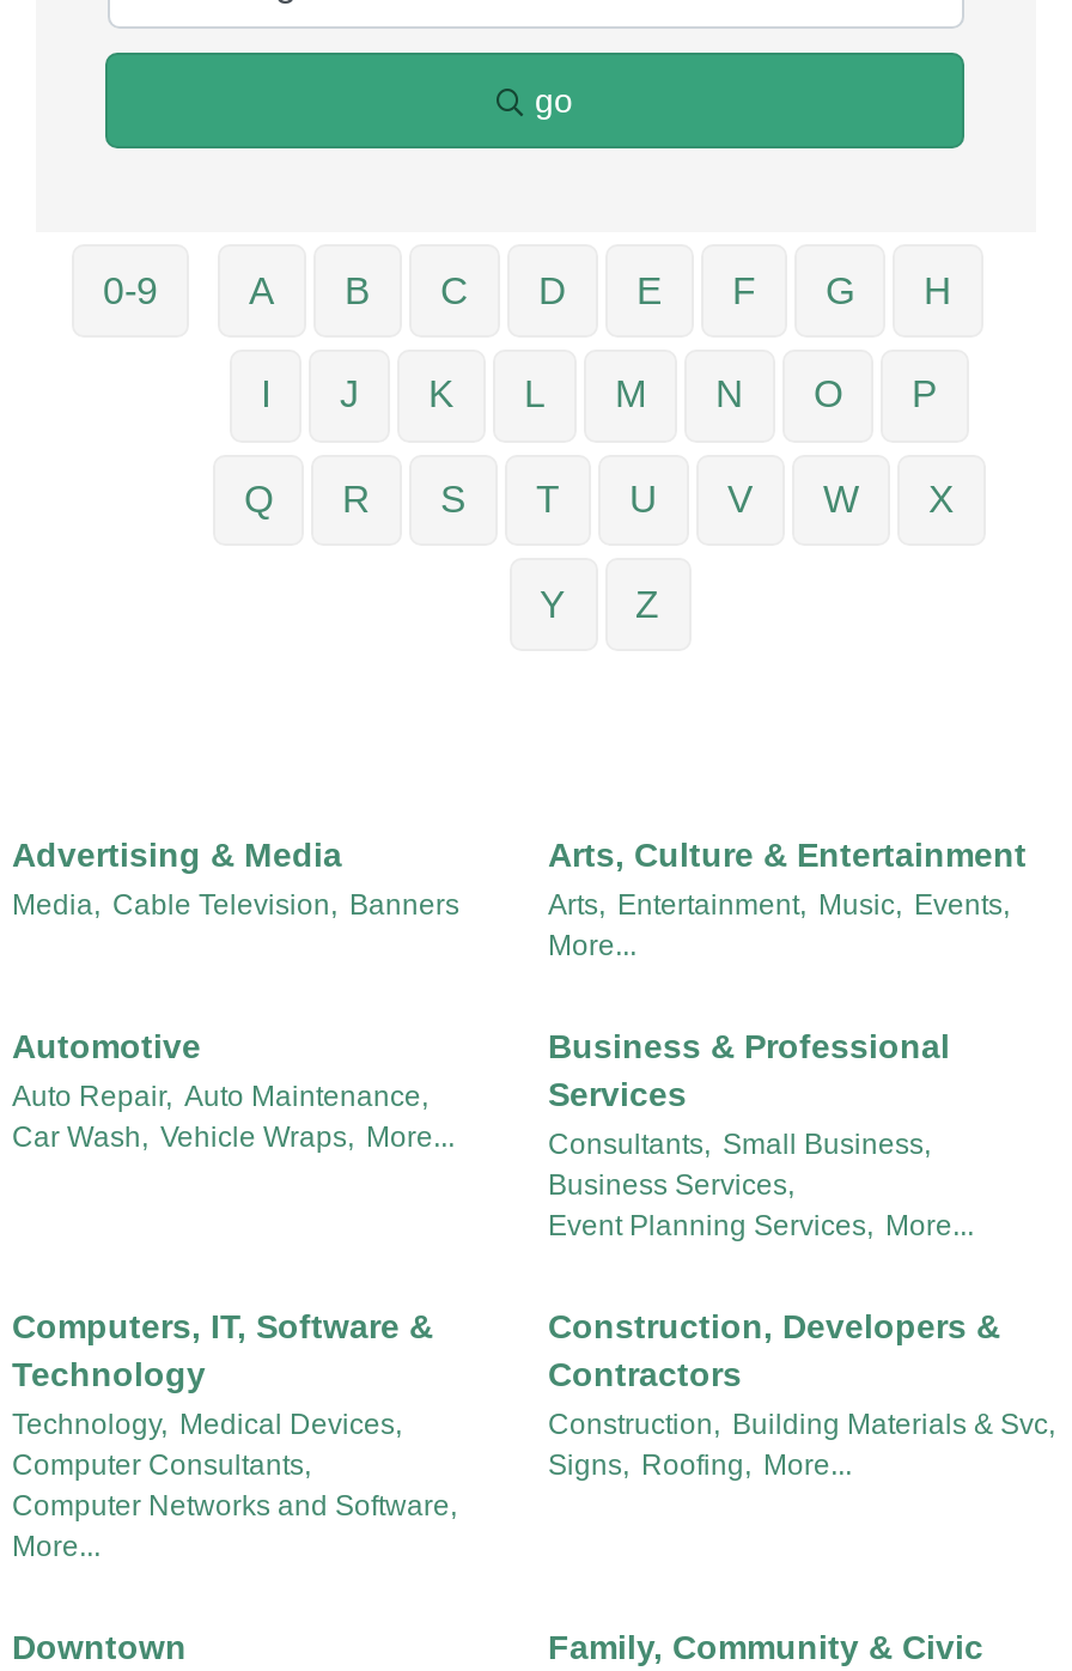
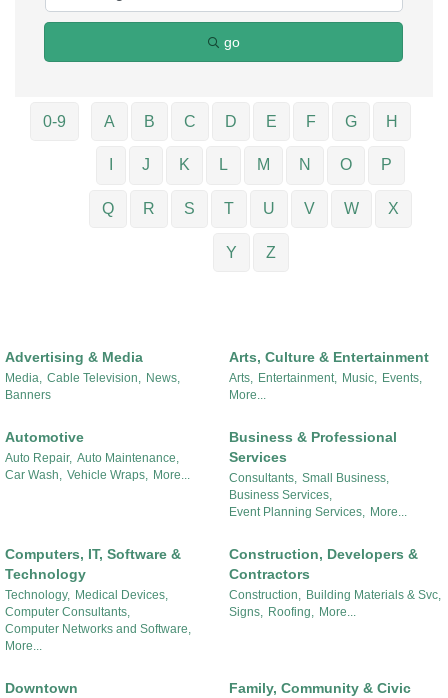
- Media, Cable Television, Banners
+ Media, Cable Television, News,
+ Banners
